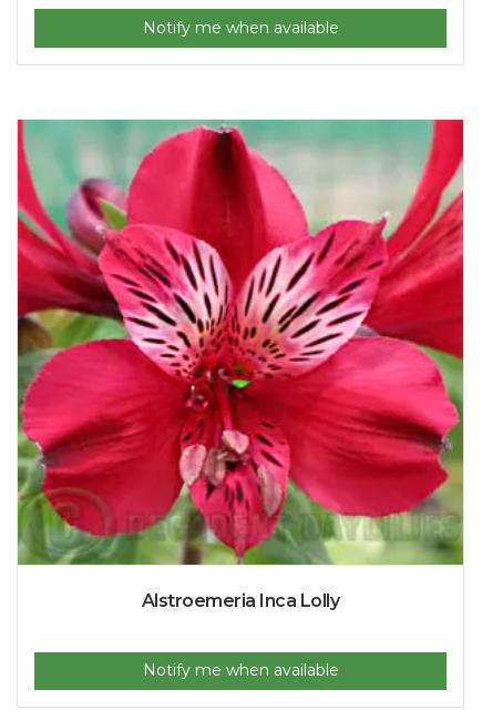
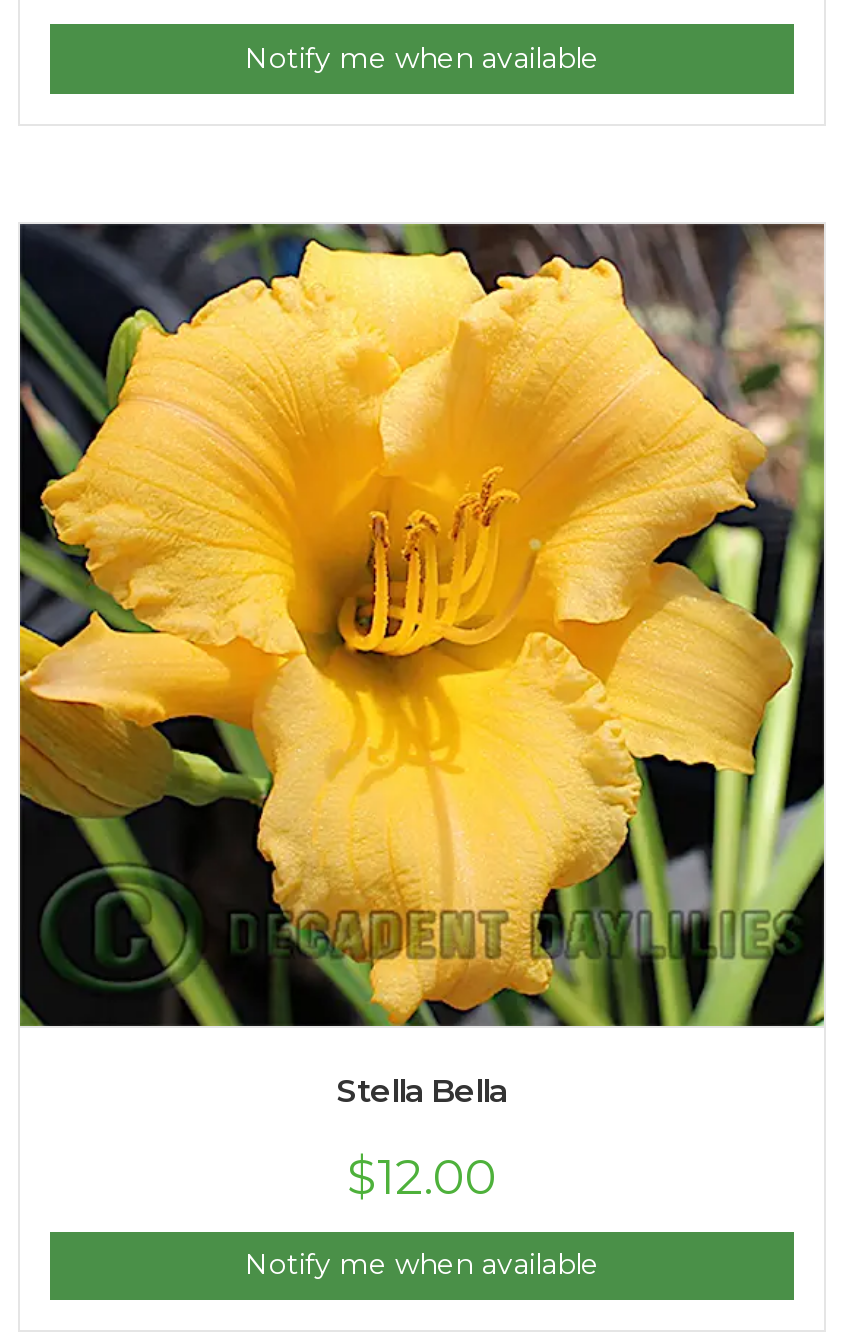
- [image]
- Alstroemeria Inca Lolly
+ [image]
+ Stella Bella
+ $12.00
